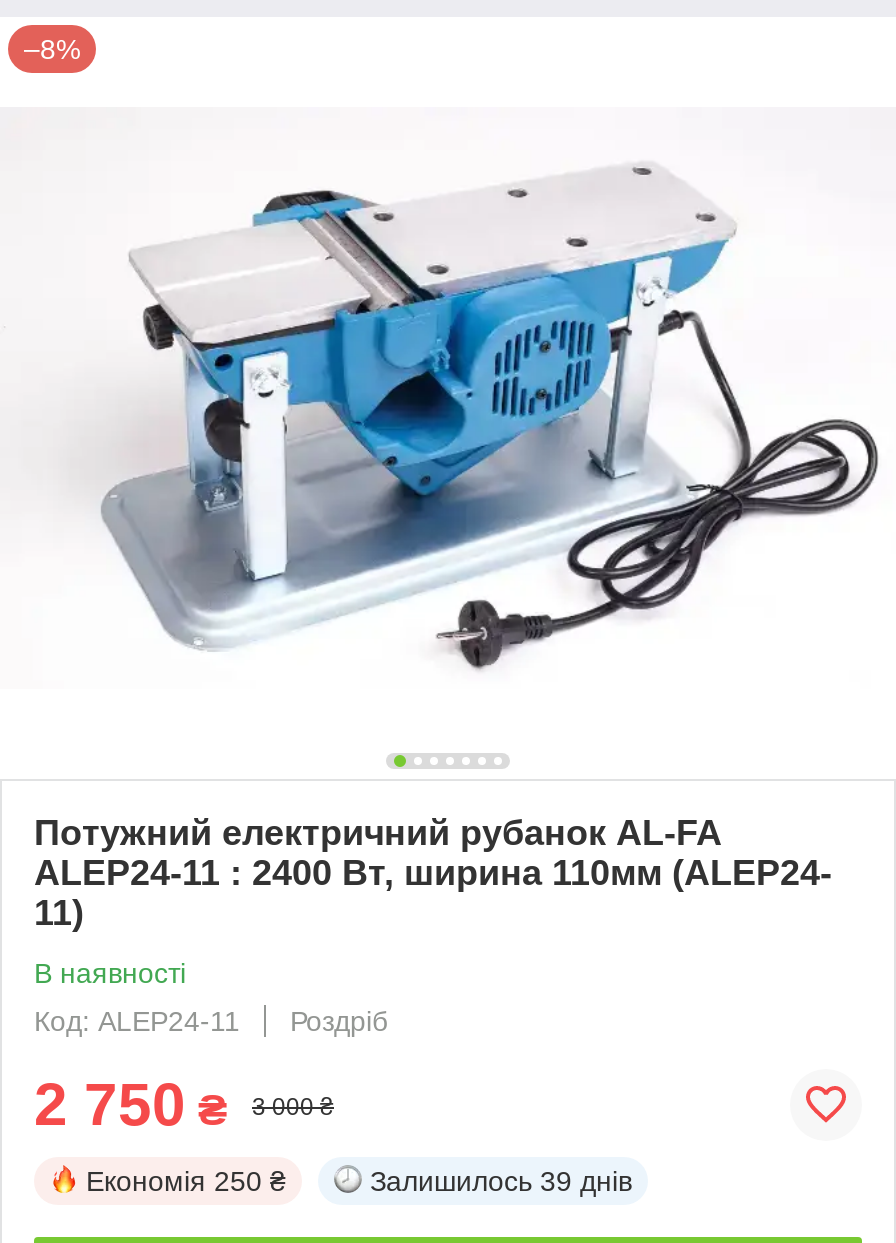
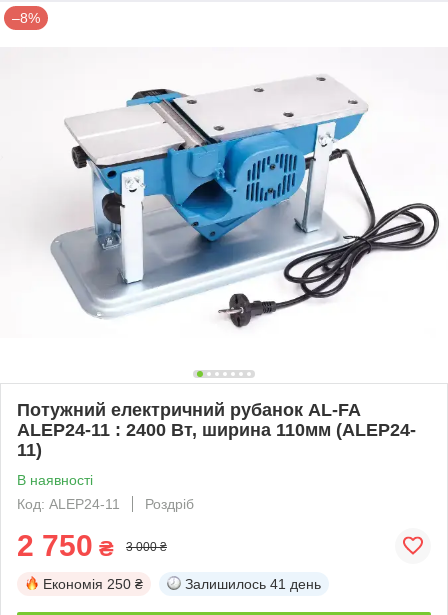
- Залишилось 39 днів
+ Залишилось 41 день
